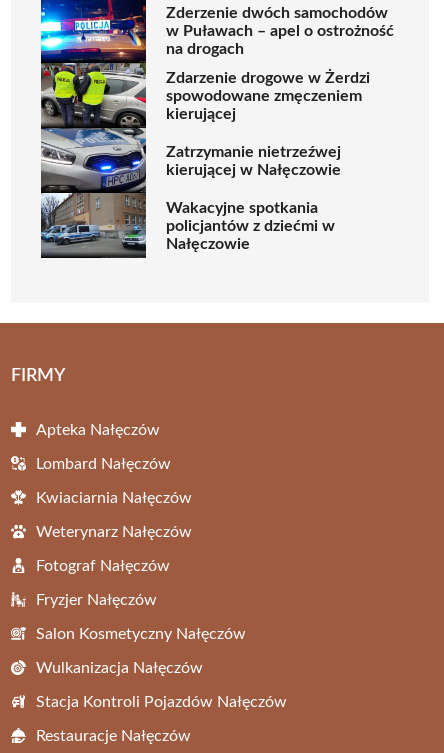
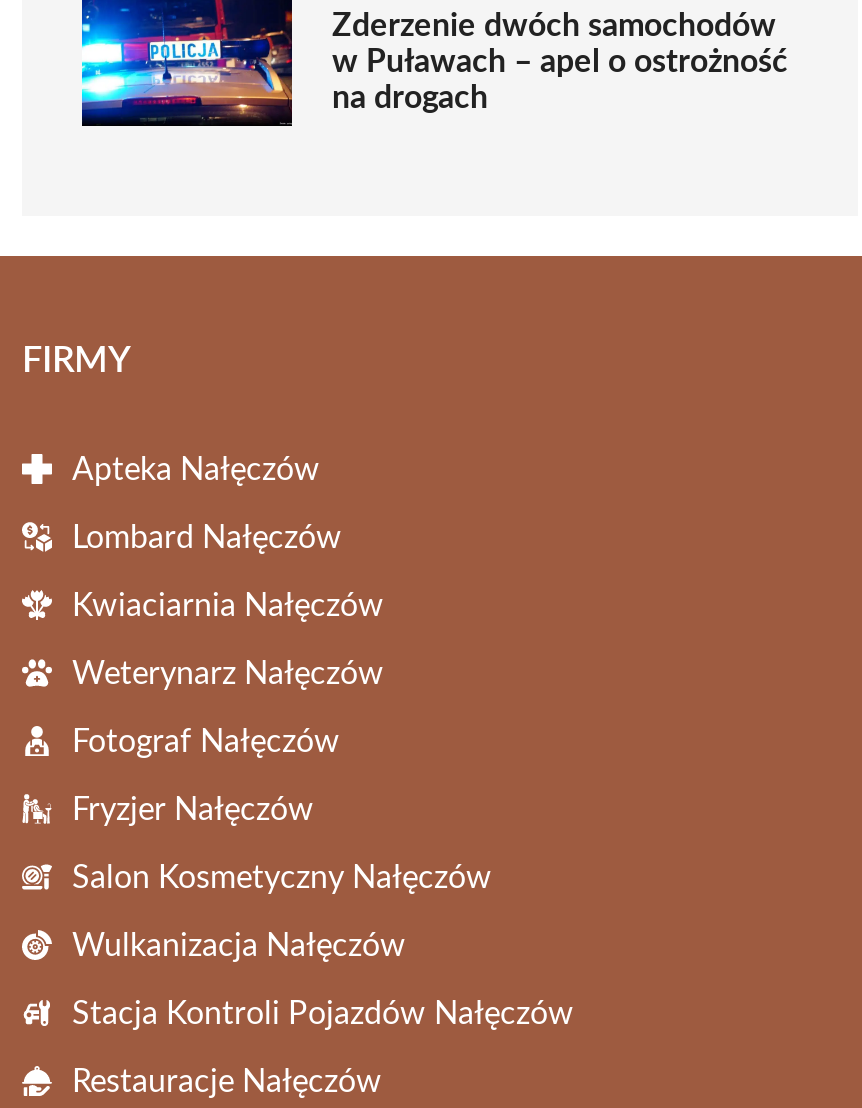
- [image]
- Zdarzenie drogowe w Żerdzi
- spowodowane zmęczeniem
- kierującej
- Zatrzymanie nietrzeźwej
- kierującej w Nałęczowie
- Wakacyjne spotkania
- policjantów z dziećmi w
- Nałęczowie
